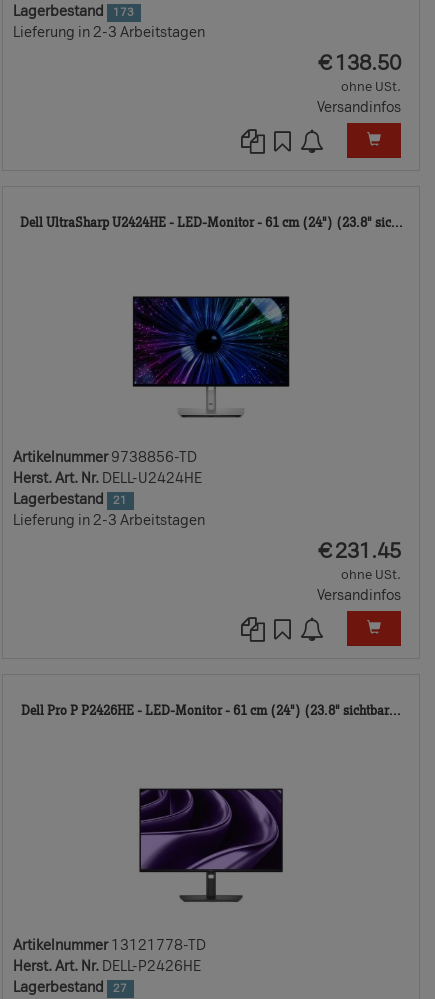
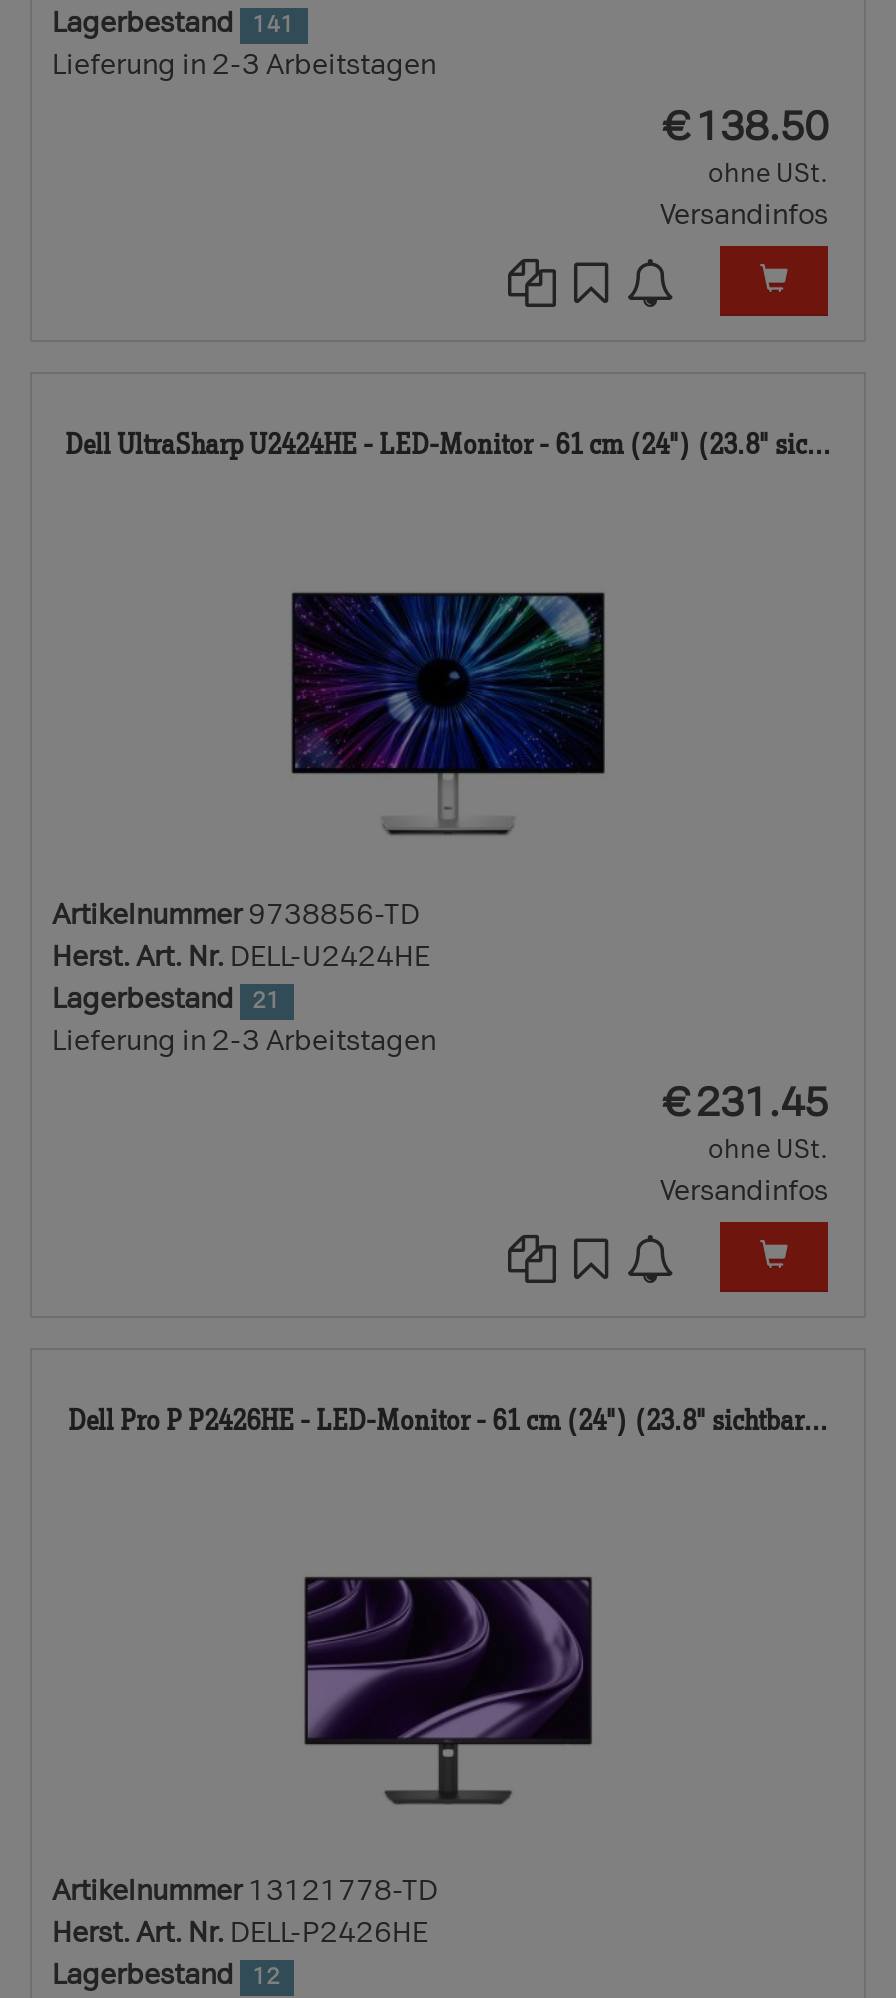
- Lagerbestand 173
+ Lagerbestand 141

- Lagerbestand 27
+ Lagerbestand 12
